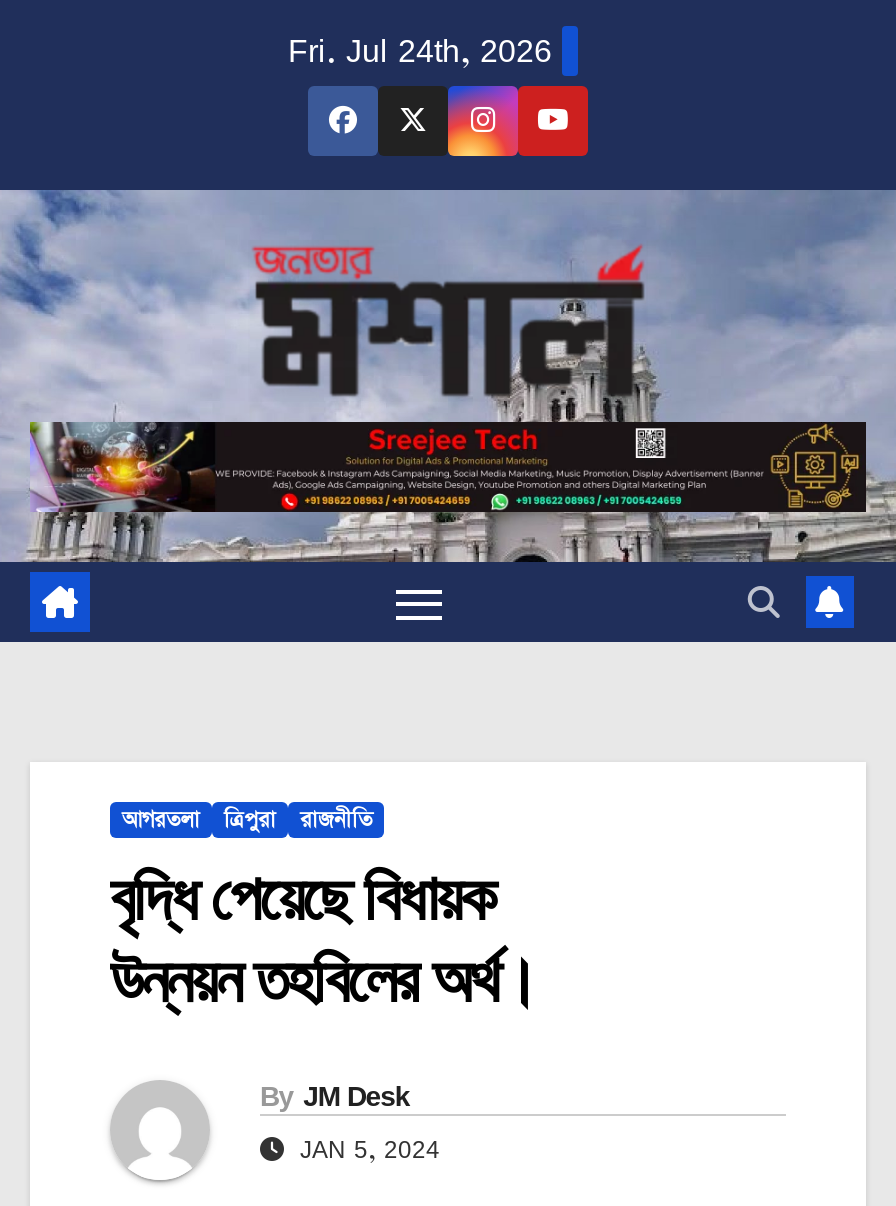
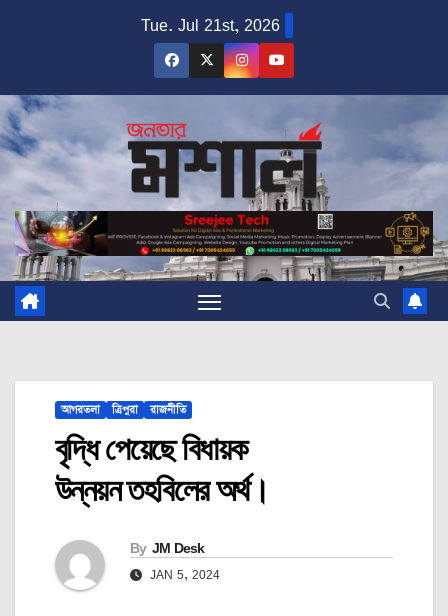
- Fri. Jul 24th, 2026
+ Tue. Jul 21st, 2026
